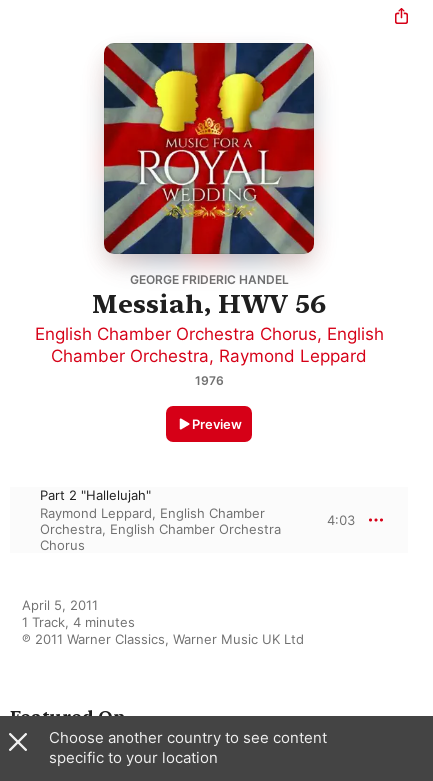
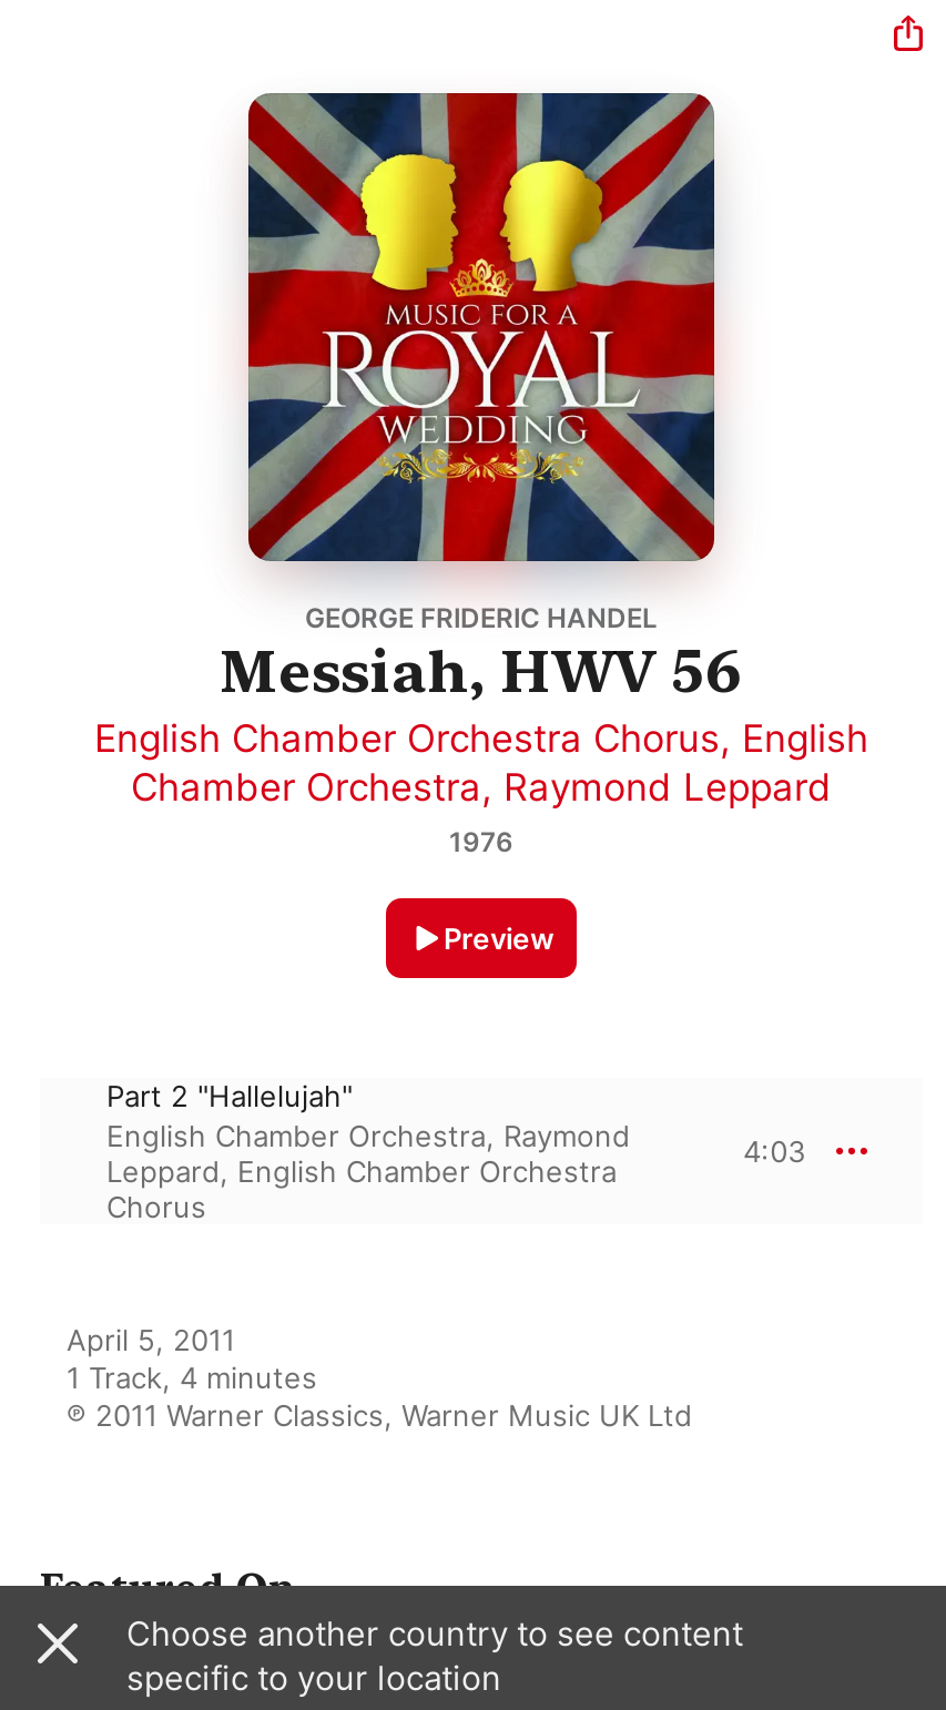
- Raymond Leppard, English Chamber
- Orchestra, English Chamber Orchestra
+ English Chamber Orchestra, Raymond
+ Leppard, English Chamber Orchestra
